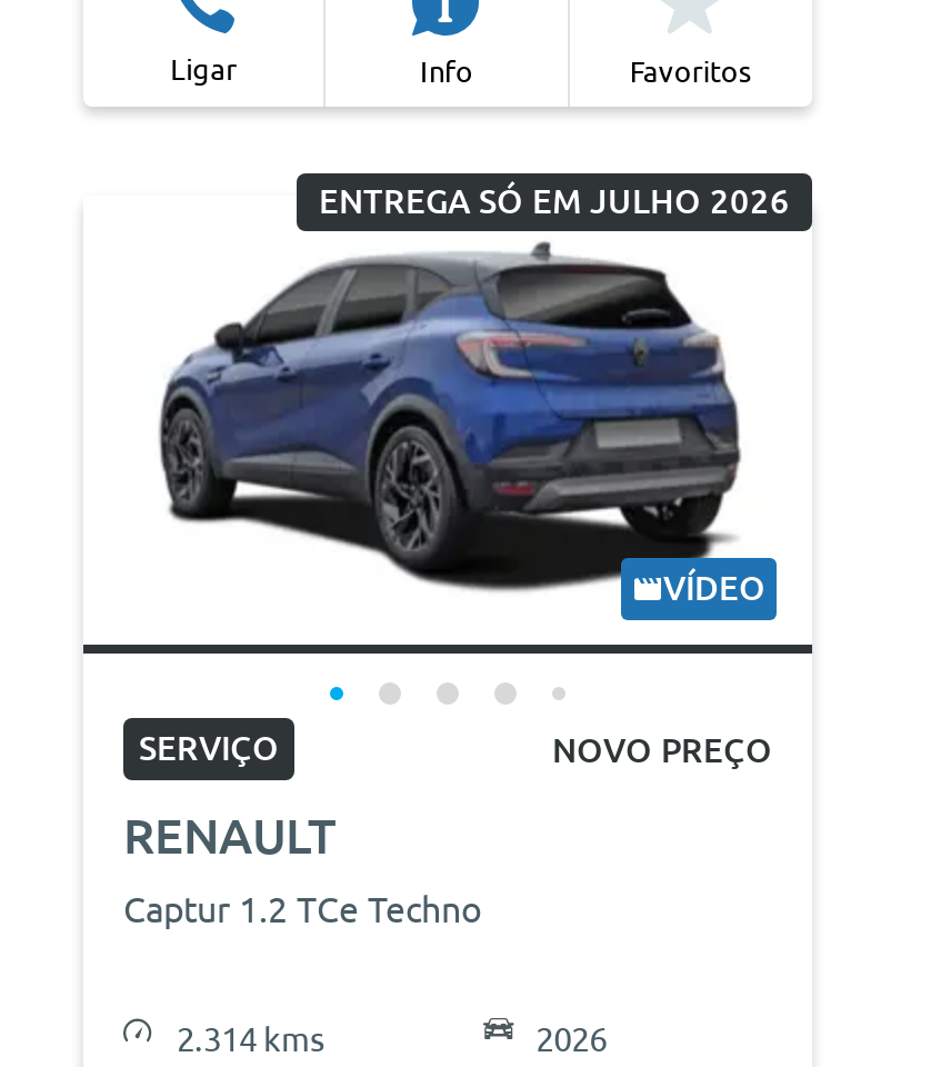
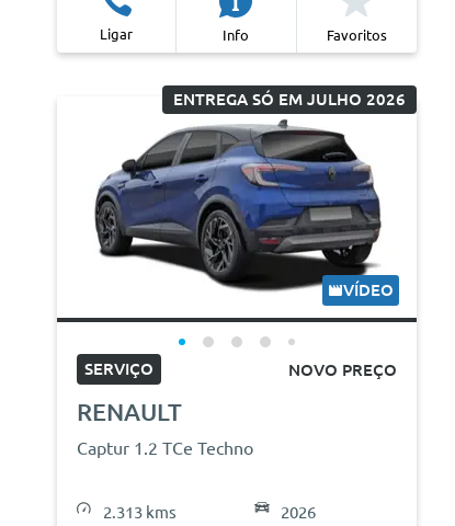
- 2.314 kms
+ 2.313 kms
